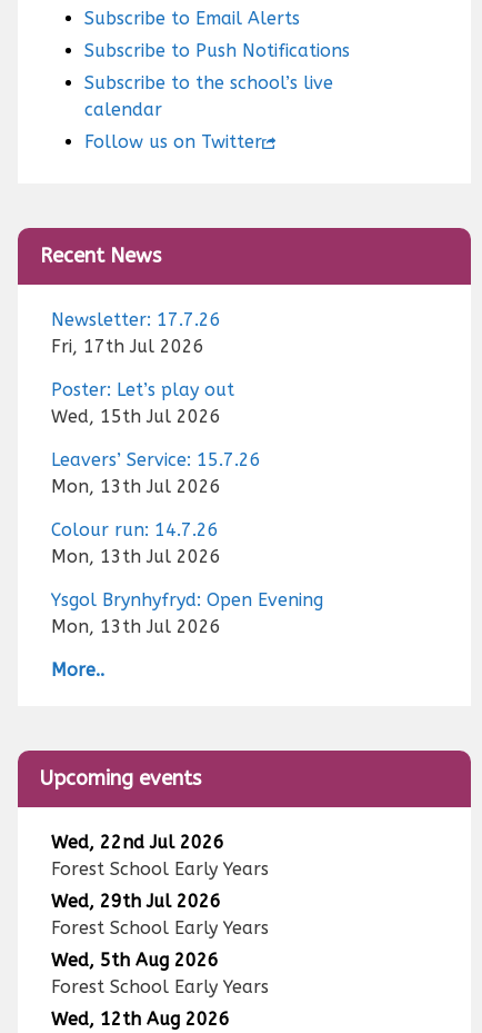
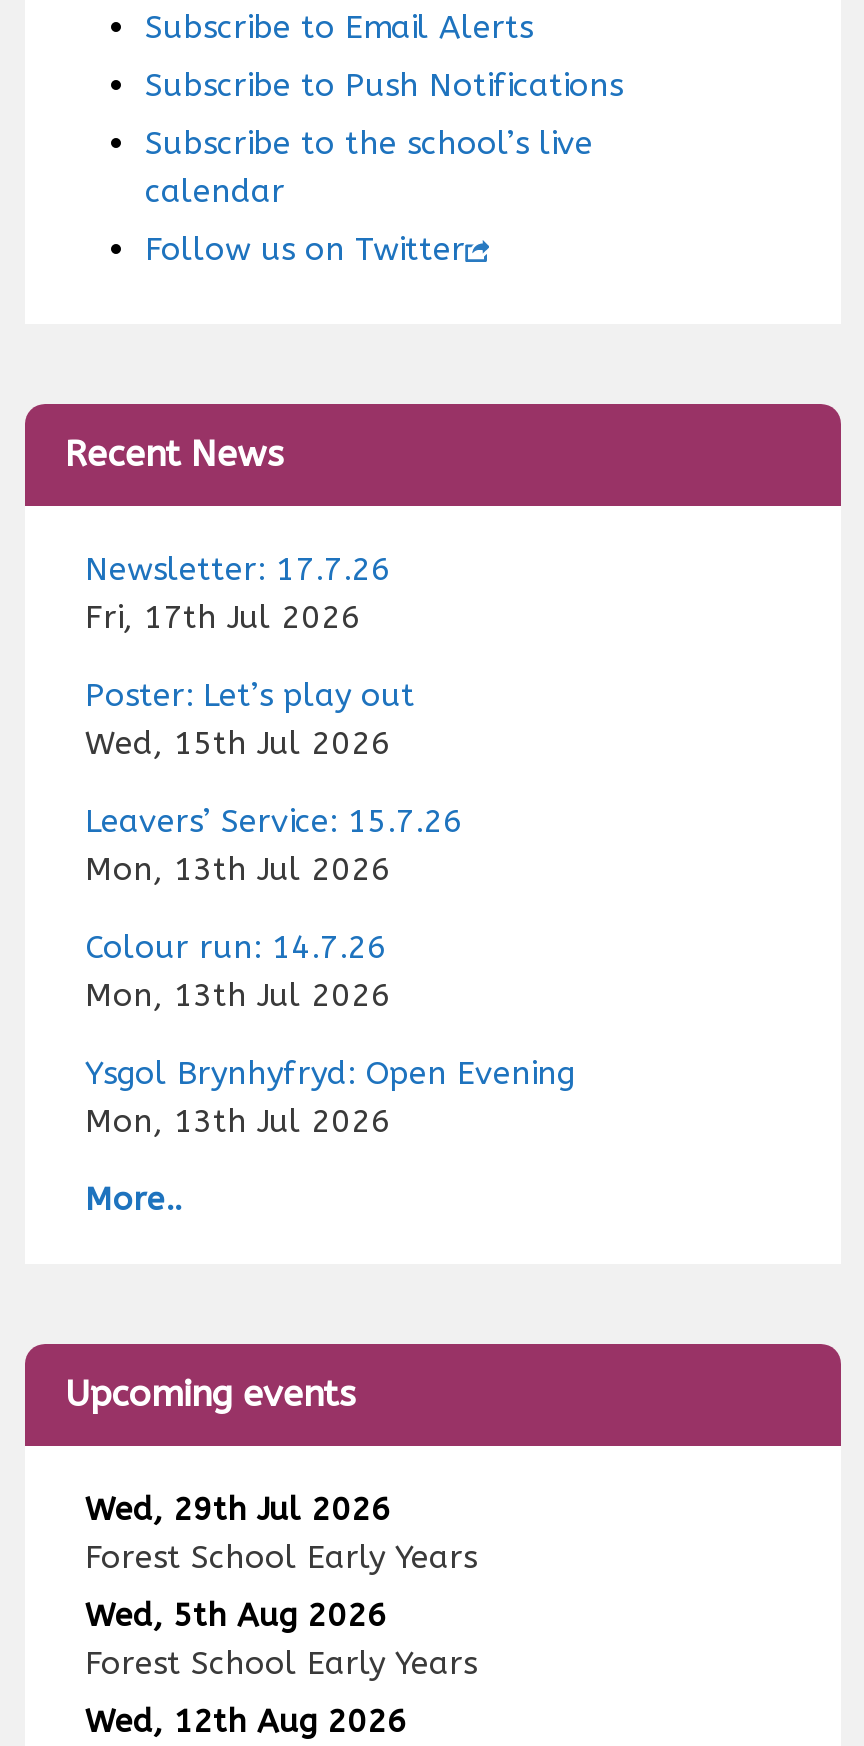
- Wed, 22nd Jul 2026
- Forest School Early Years
